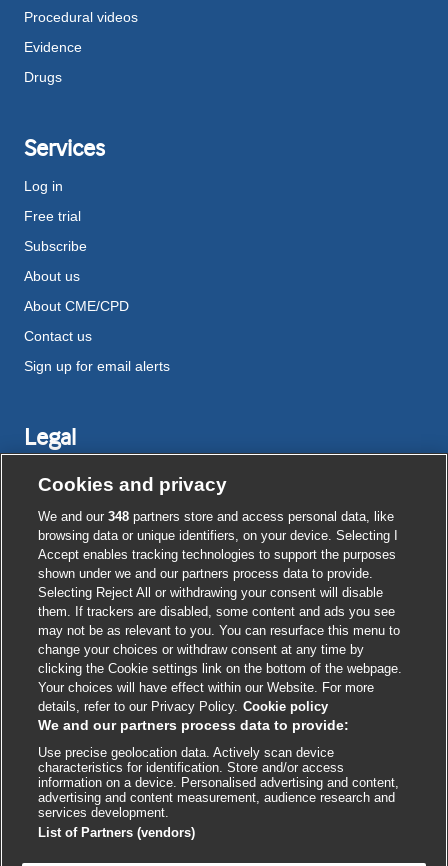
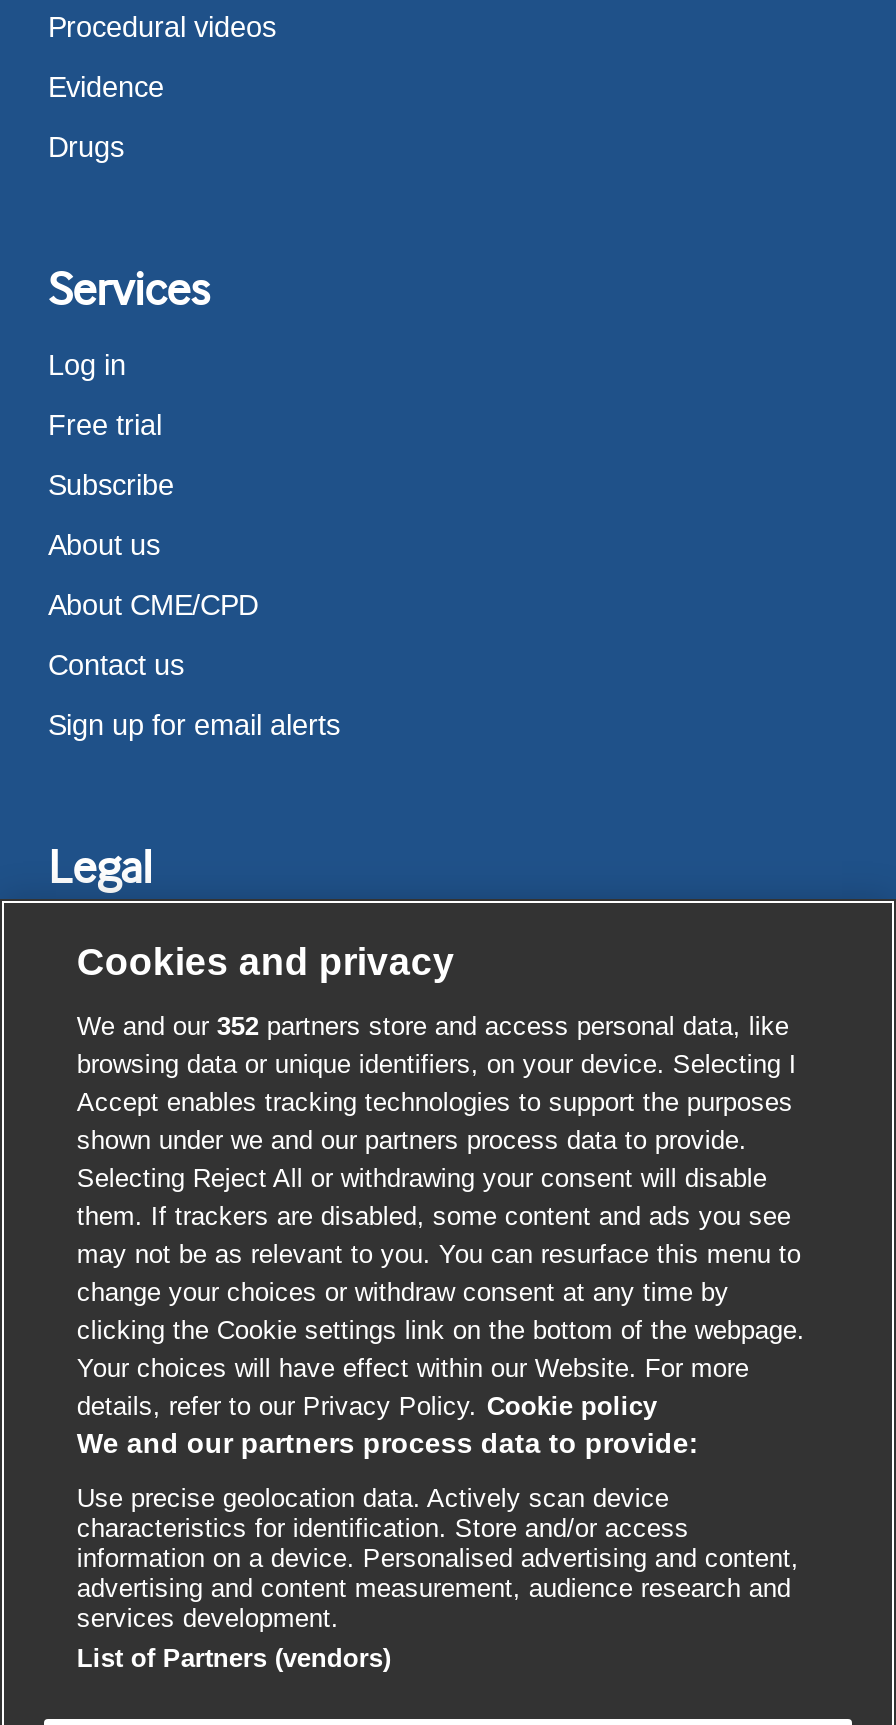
- We and our 348 partners store and access personal data, like
+ We and our 352 partners store and access personal data, like
